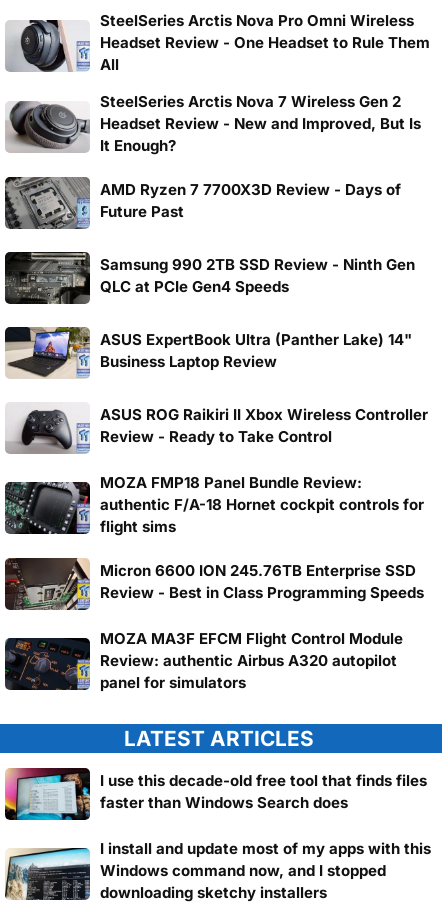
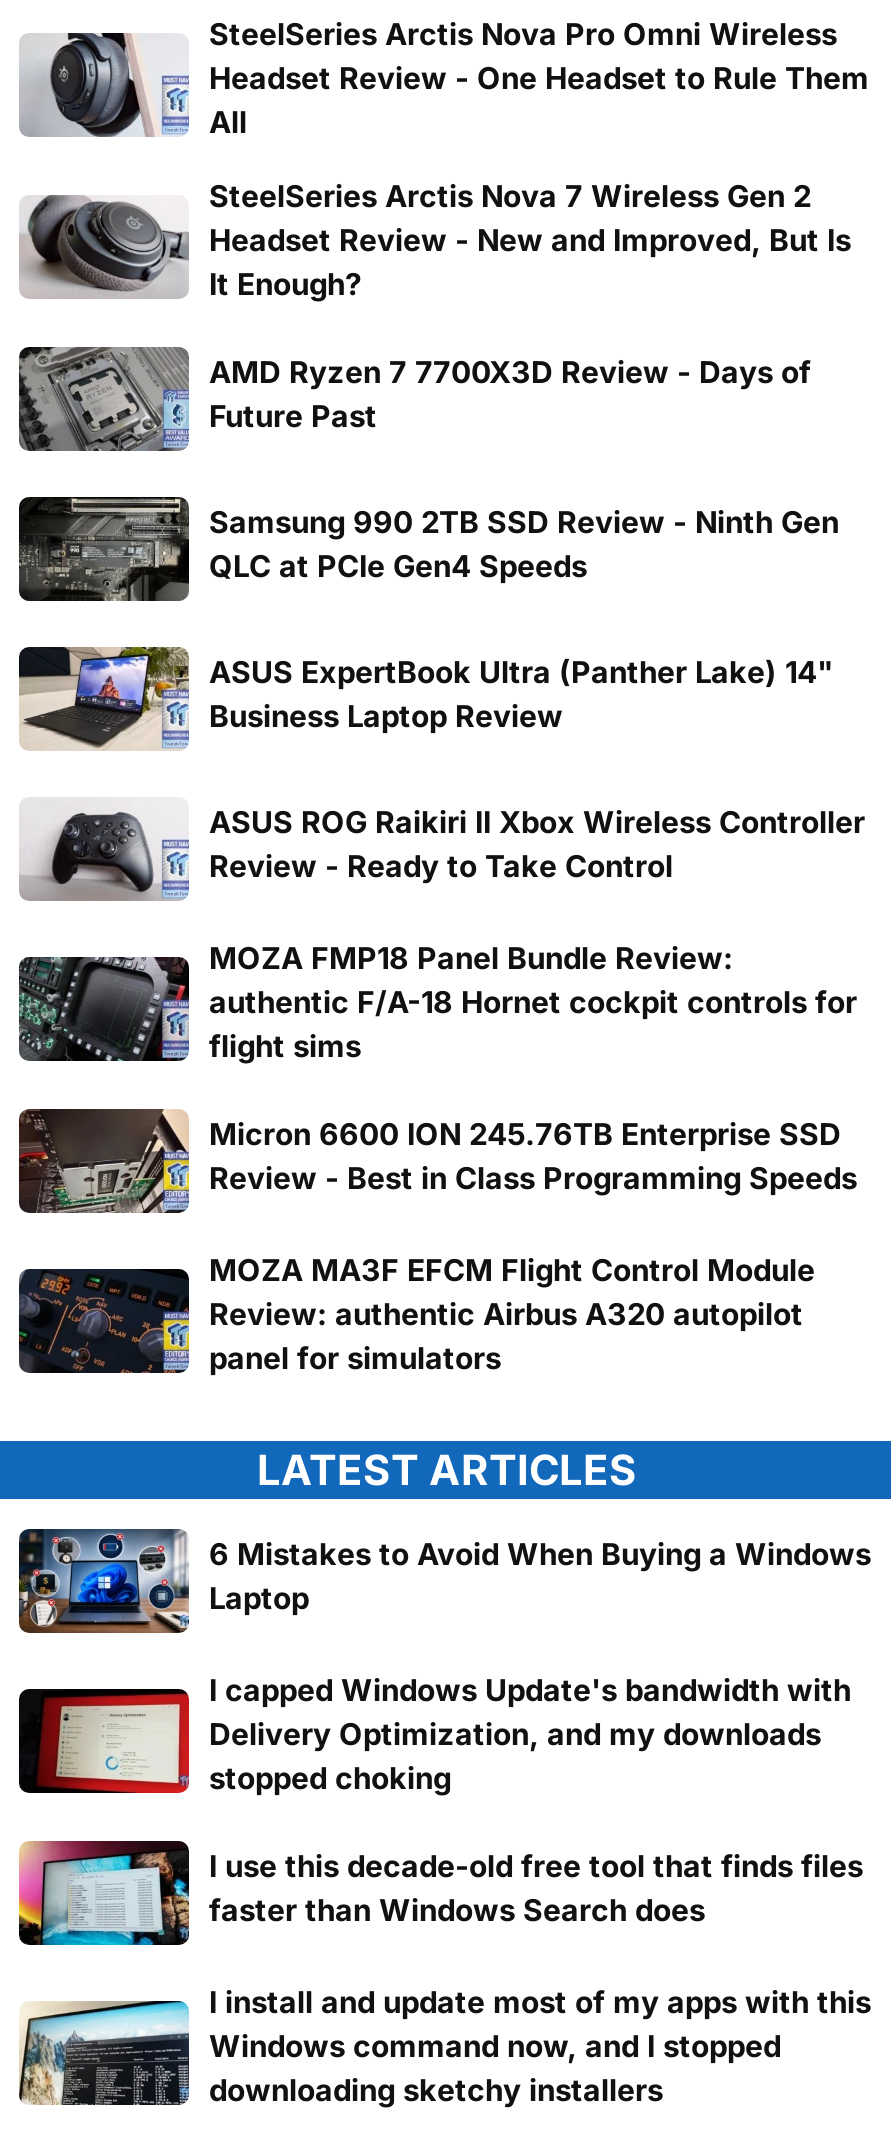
+ [image]
+ 6 Mistakes to Avoid When Buying a Windows
+ Laptop
+ I capped Windows Update's bandwidth with
+ Delivery Optimization, and my downloads
+ stopped choking

+ [image]
